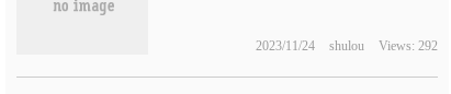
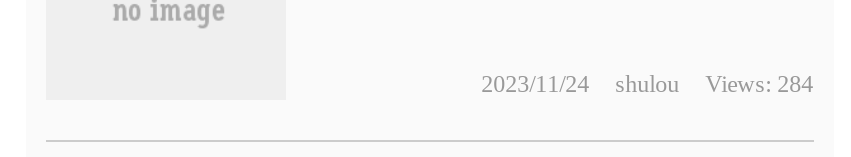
- 2023/11/24 shulou Views: 292
+ 2023/11/24 shulou Views: 284
